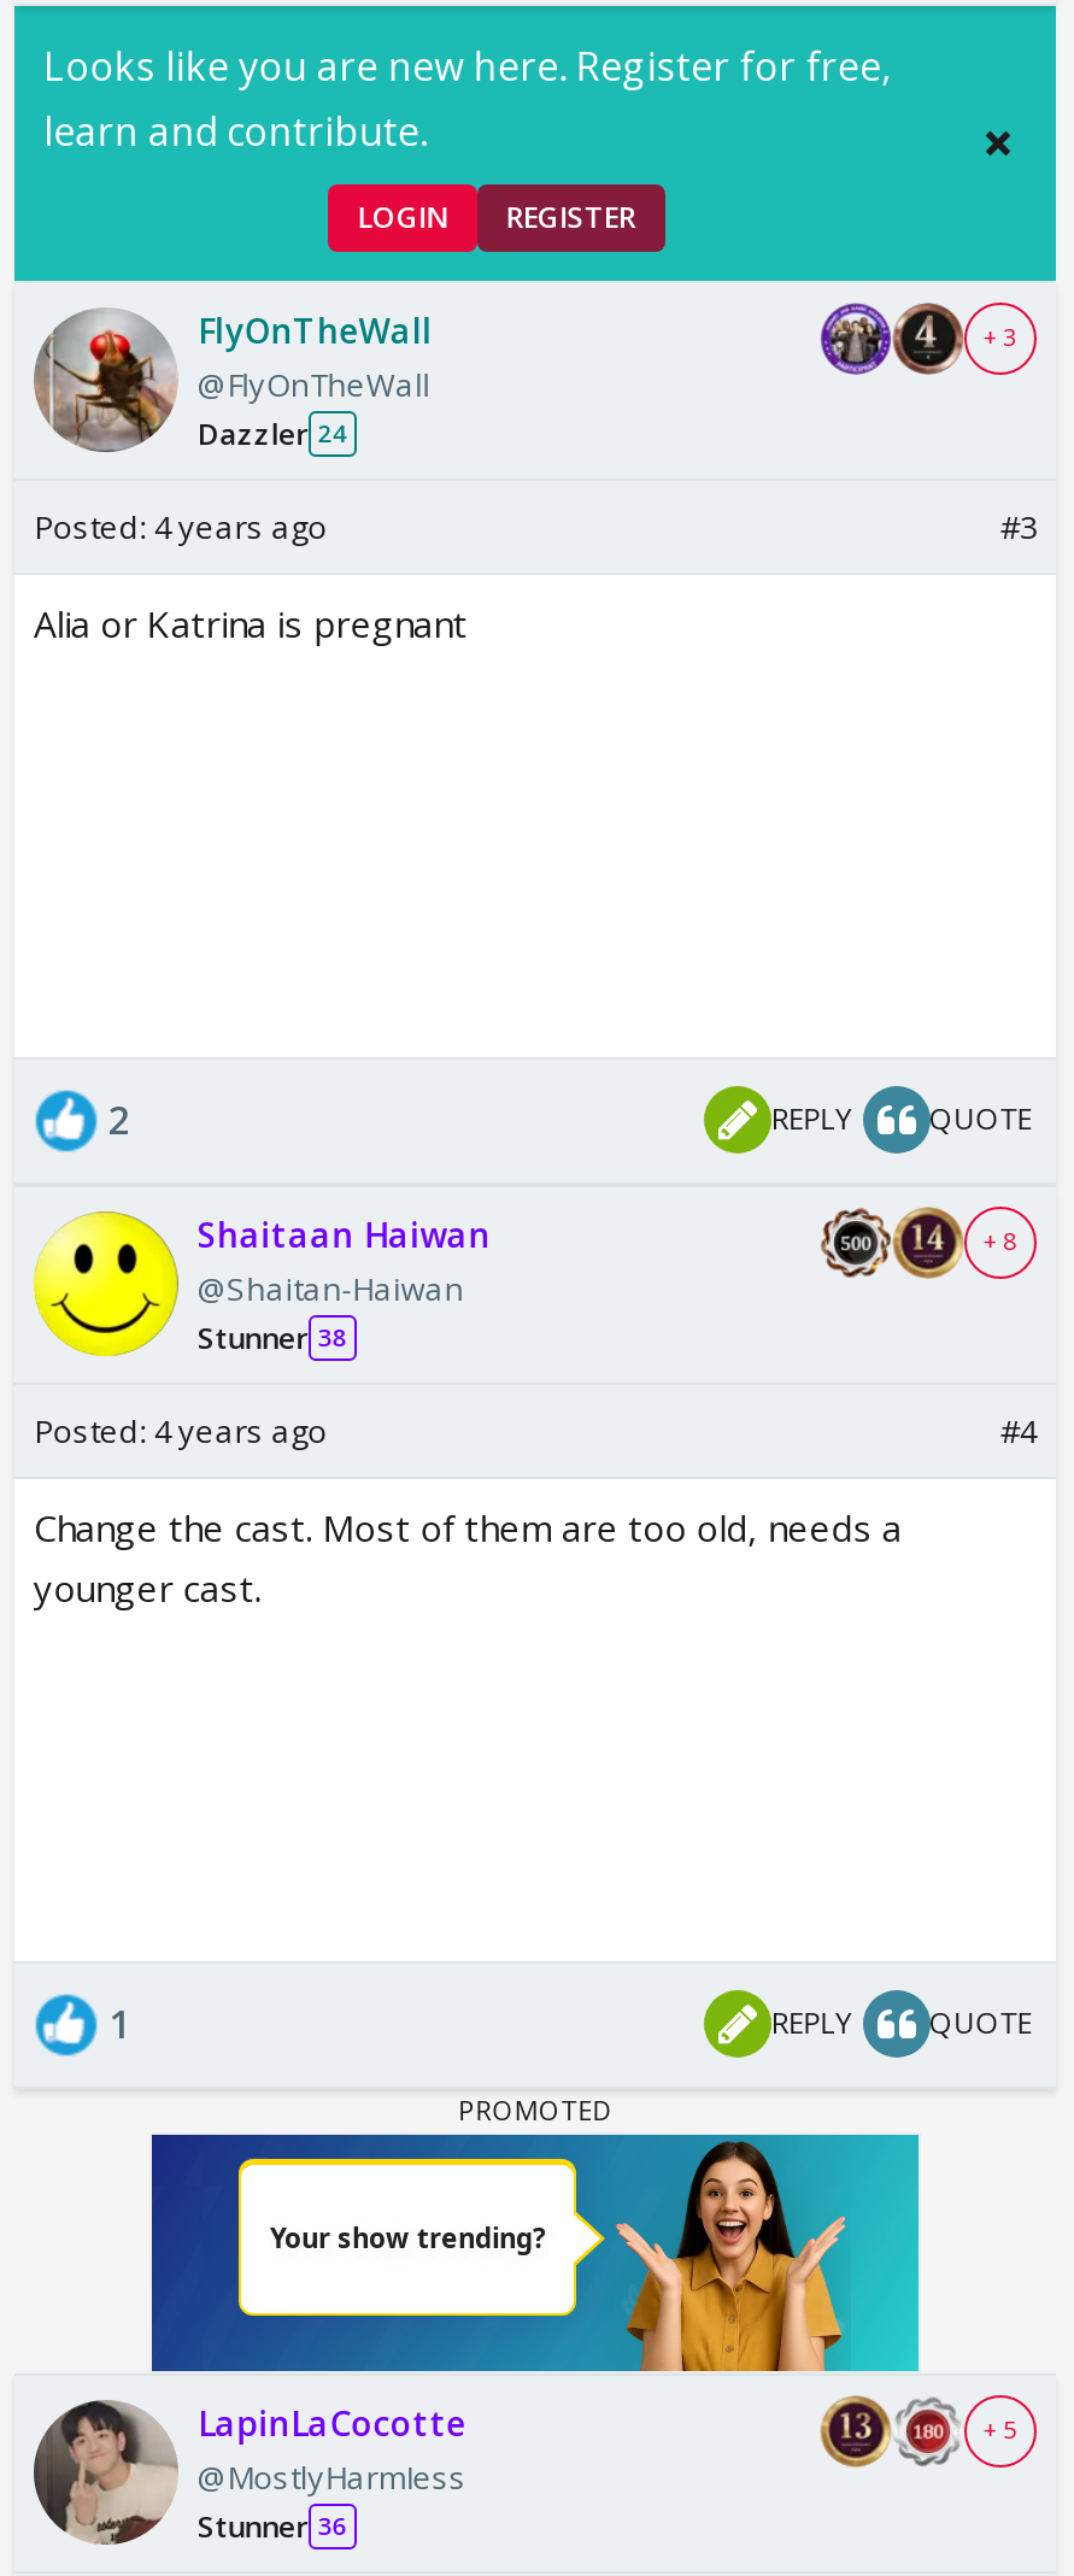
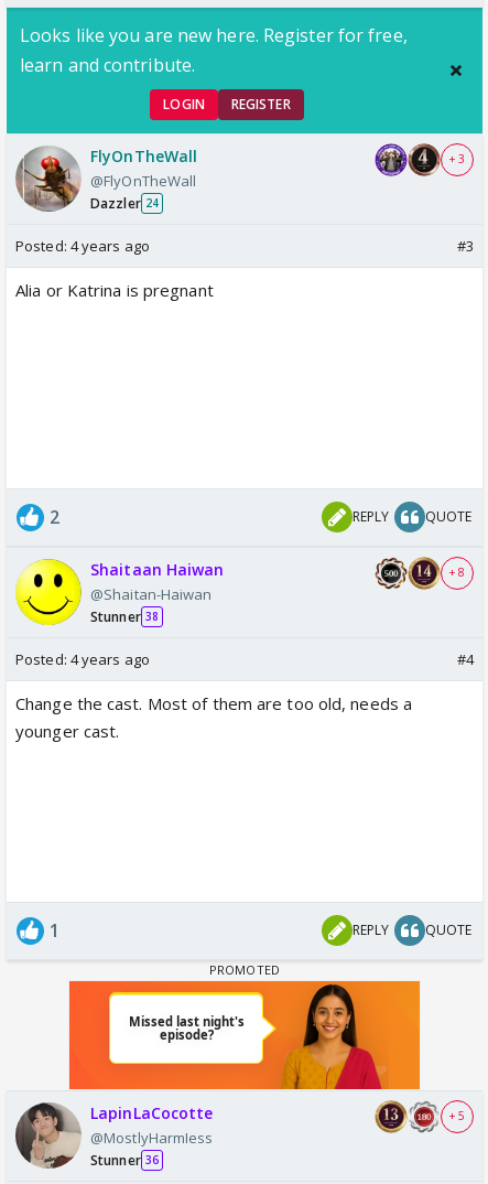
- [image]
+ [image]
